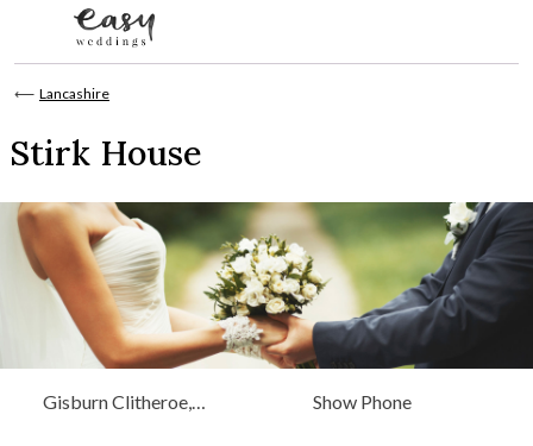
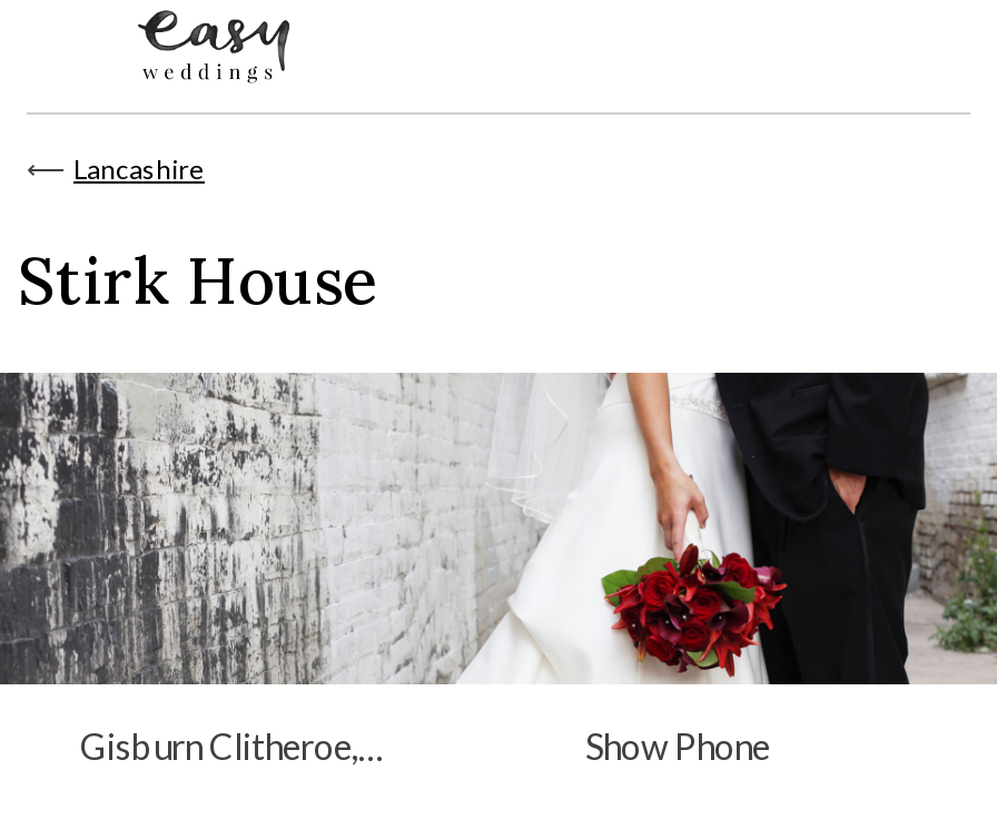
- [image]
+ [image]
